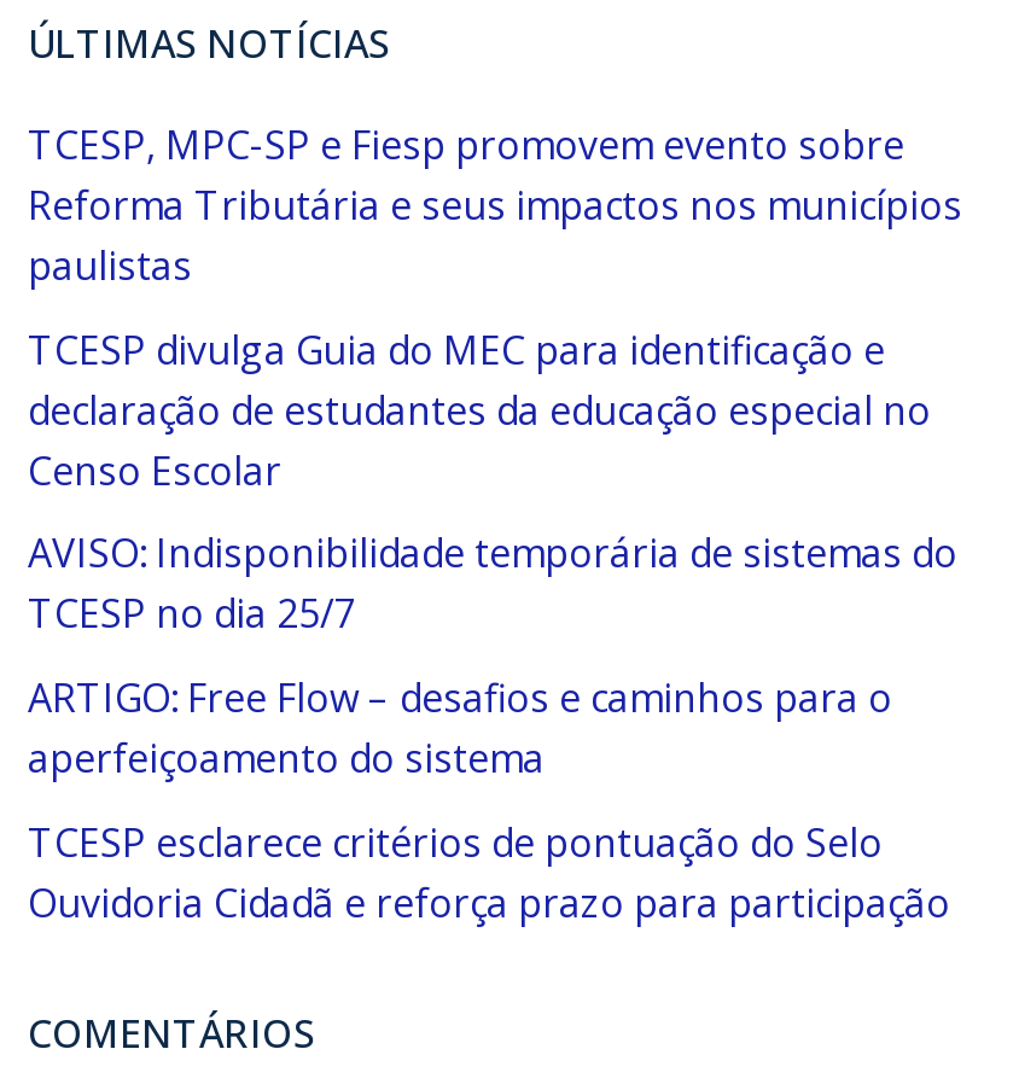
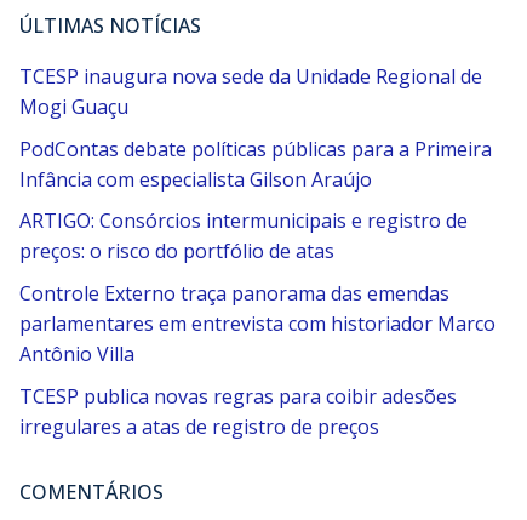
- TCESP, MPC-SP e Fiesp promovem evento sobre
- Reforma Tributária e seus impactos nos municípios
- paulistas
+ TCESP inaugura nova sede da Unidade Regional de
+ Mogi Guaçu

- TCESP divulga Guia do MEC para identificação e
- declaração de estudantes da educação especial no
- Censo Escolar
+ PodContas debate políticas públicas para a Primeira
+ Infância com especialista Gilson Araújo

- AVISO: Indisponibilidade temporária de sistemas do
- TCESP no dia 25/7
+ ARTIGO: Consórcios intermunicipais e registro de
+ preços: o risco do portfólio de atas

- ARTIGO: Free Flow – desafios e caminhos para o
- aperfeiçoamento do sistema
+ Controle Externo traça panorama das emendas
+ parlamentares em entrevista com historiador Marco
+ Antônio Villa

- TCESP esclarece critérios de pontuação do Selo
- Ouvidoria Cidadã e reforça prazo para participação
+ TCESP publica novas regras para coibir adesões
+ irregulares a atas de registro de preços
